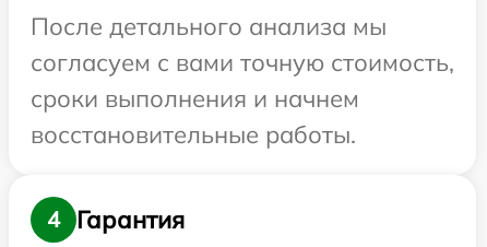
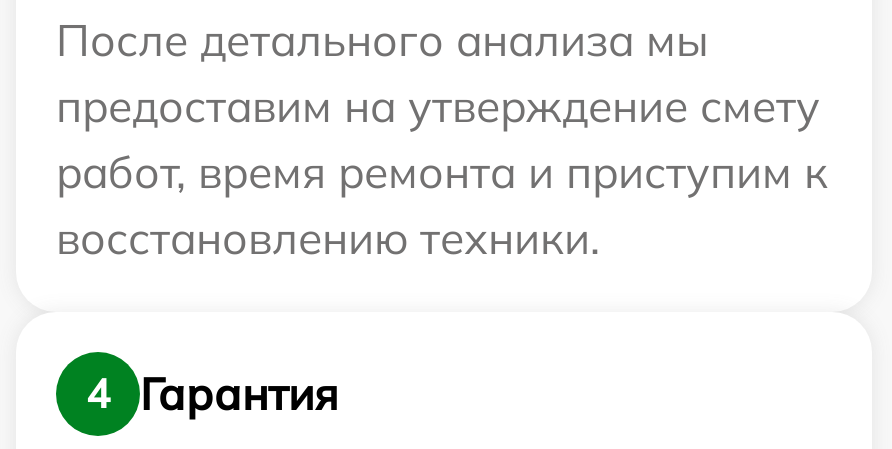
- согласуем с вами точную стоимость,
- сроки выполнения и начнем
- восстановительные работы.
+ предоставим на утверждение смету
+ работ, время ремонта и приступим к
+ восстановлению техники.
